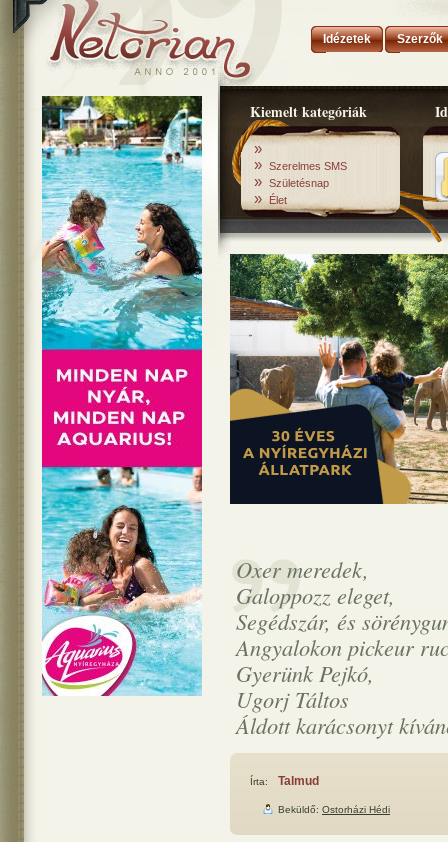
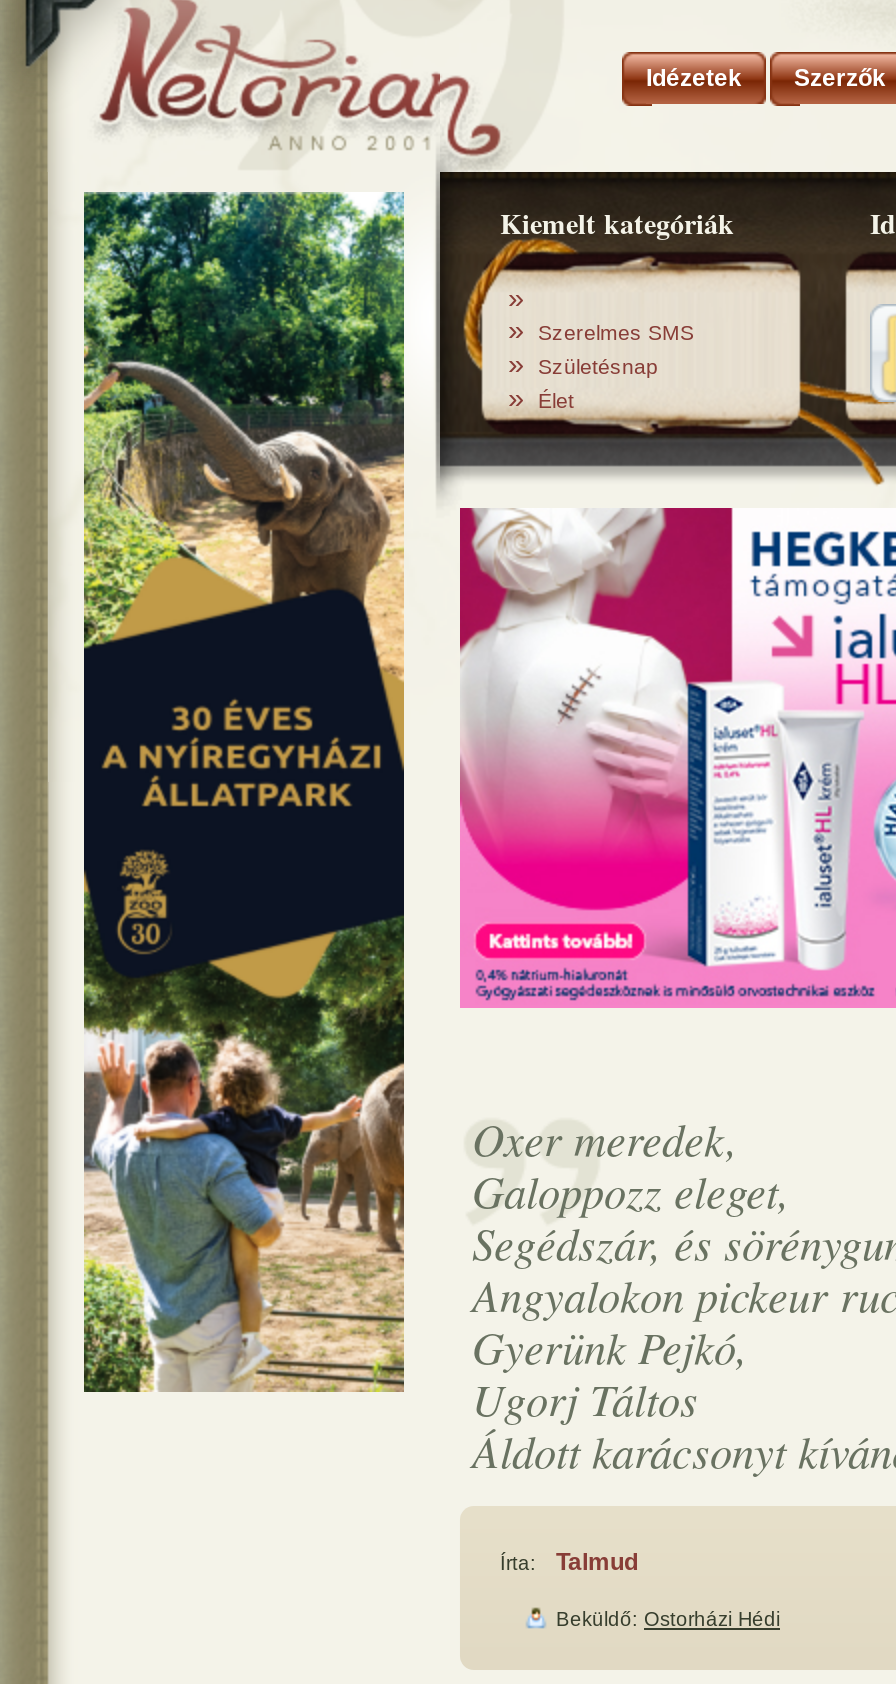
- [image]
+ [image]

- [image]
+ [image]
